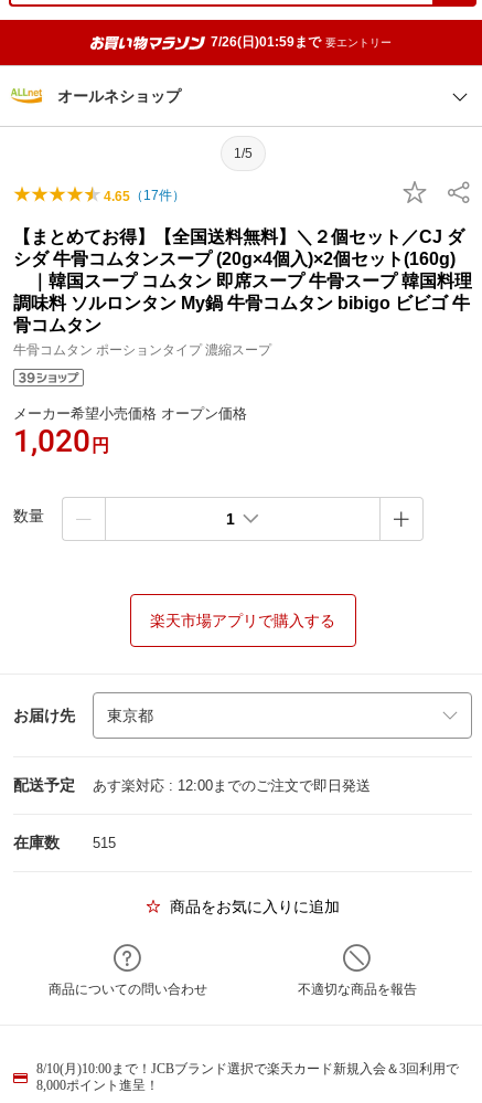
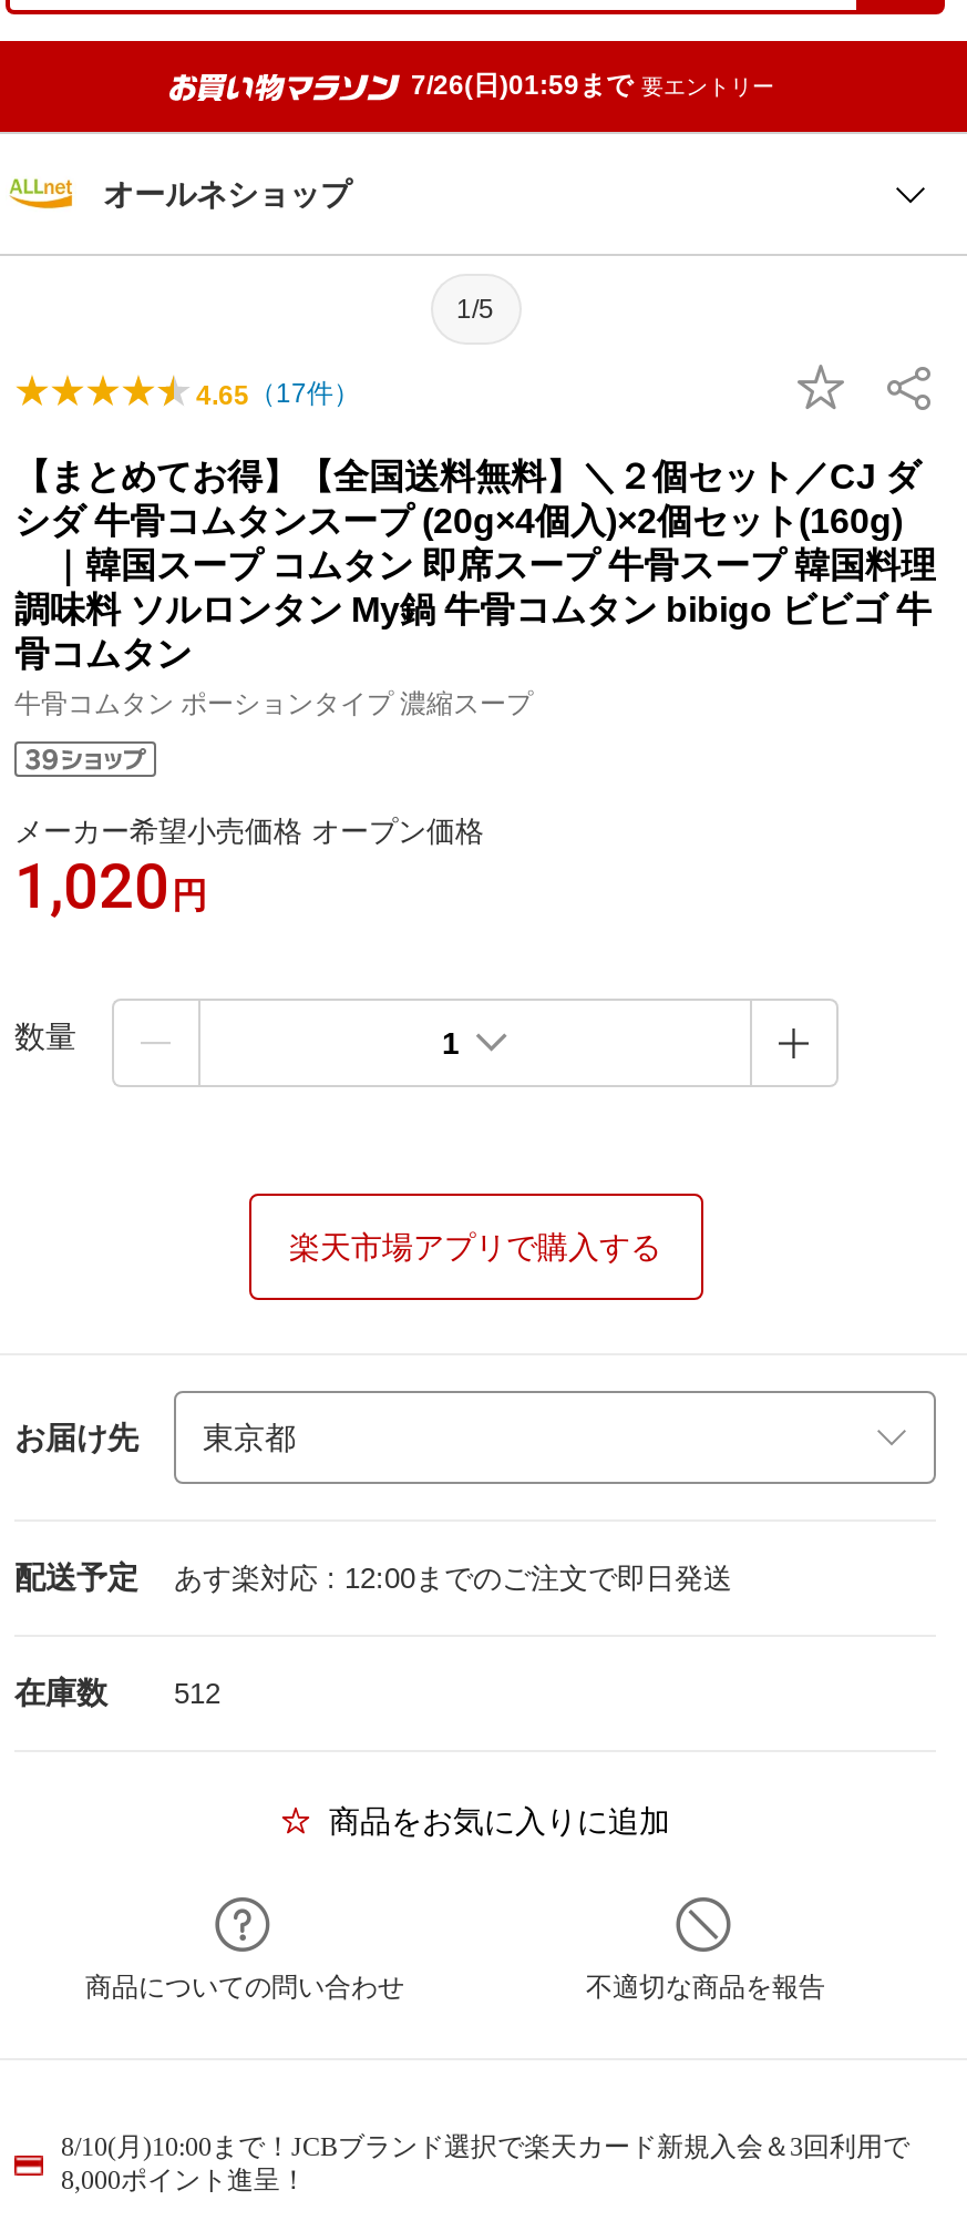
- 在庫数 515
+ 在庫数 512
